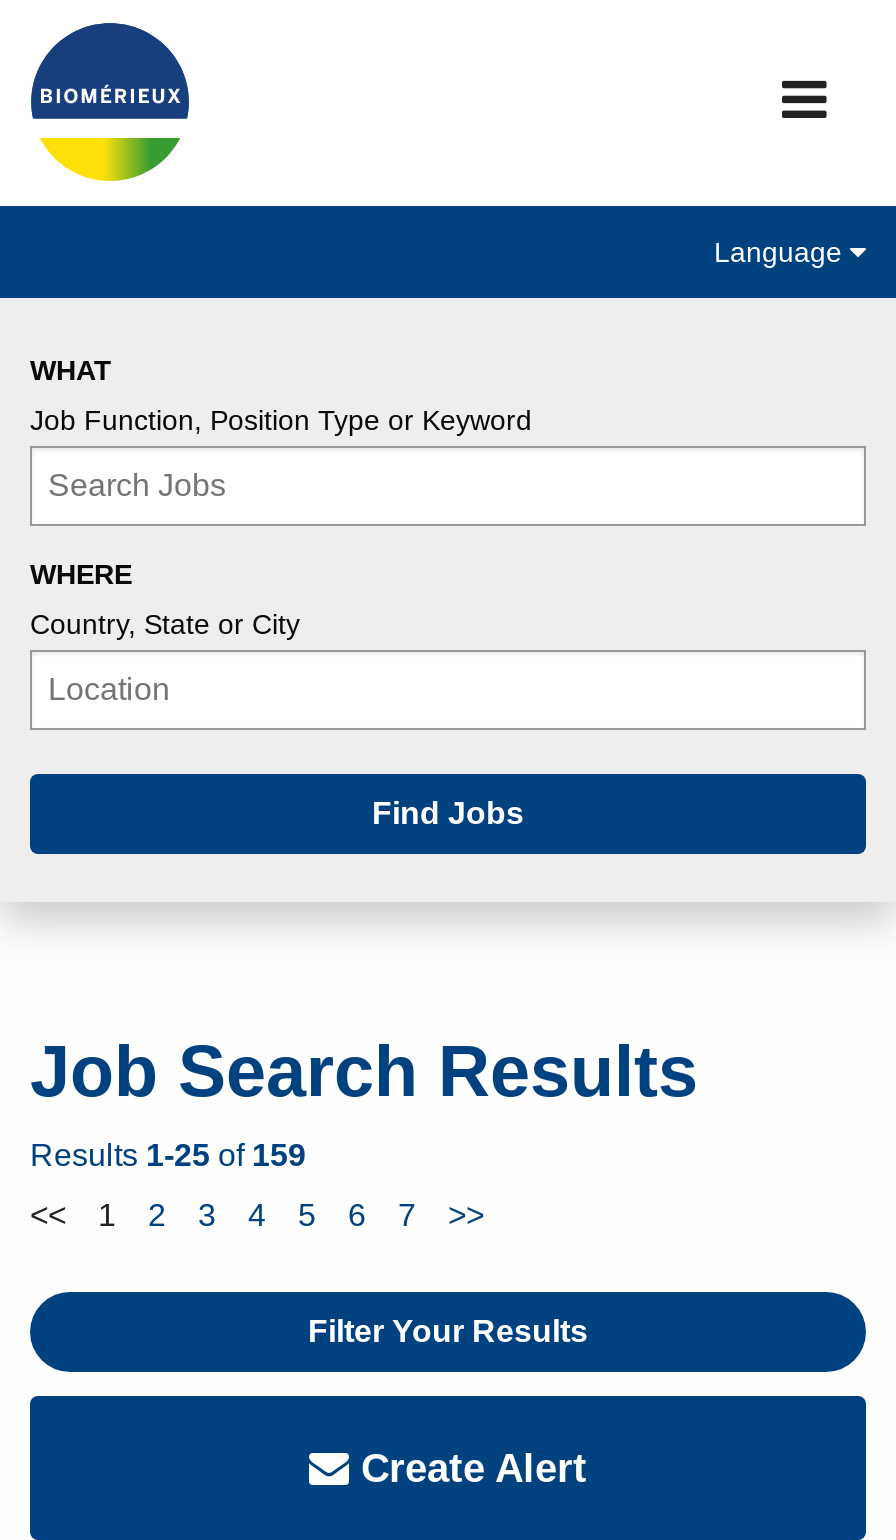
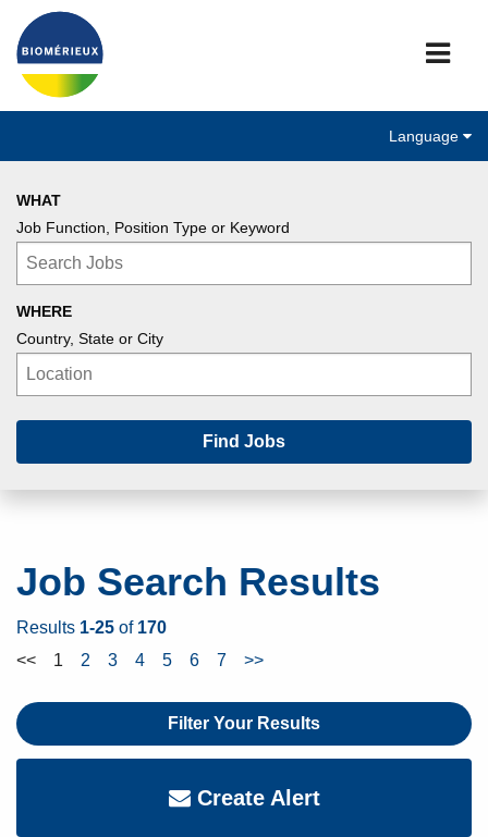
- Results 1-25 of 159
+ Results 1-25 of 170
